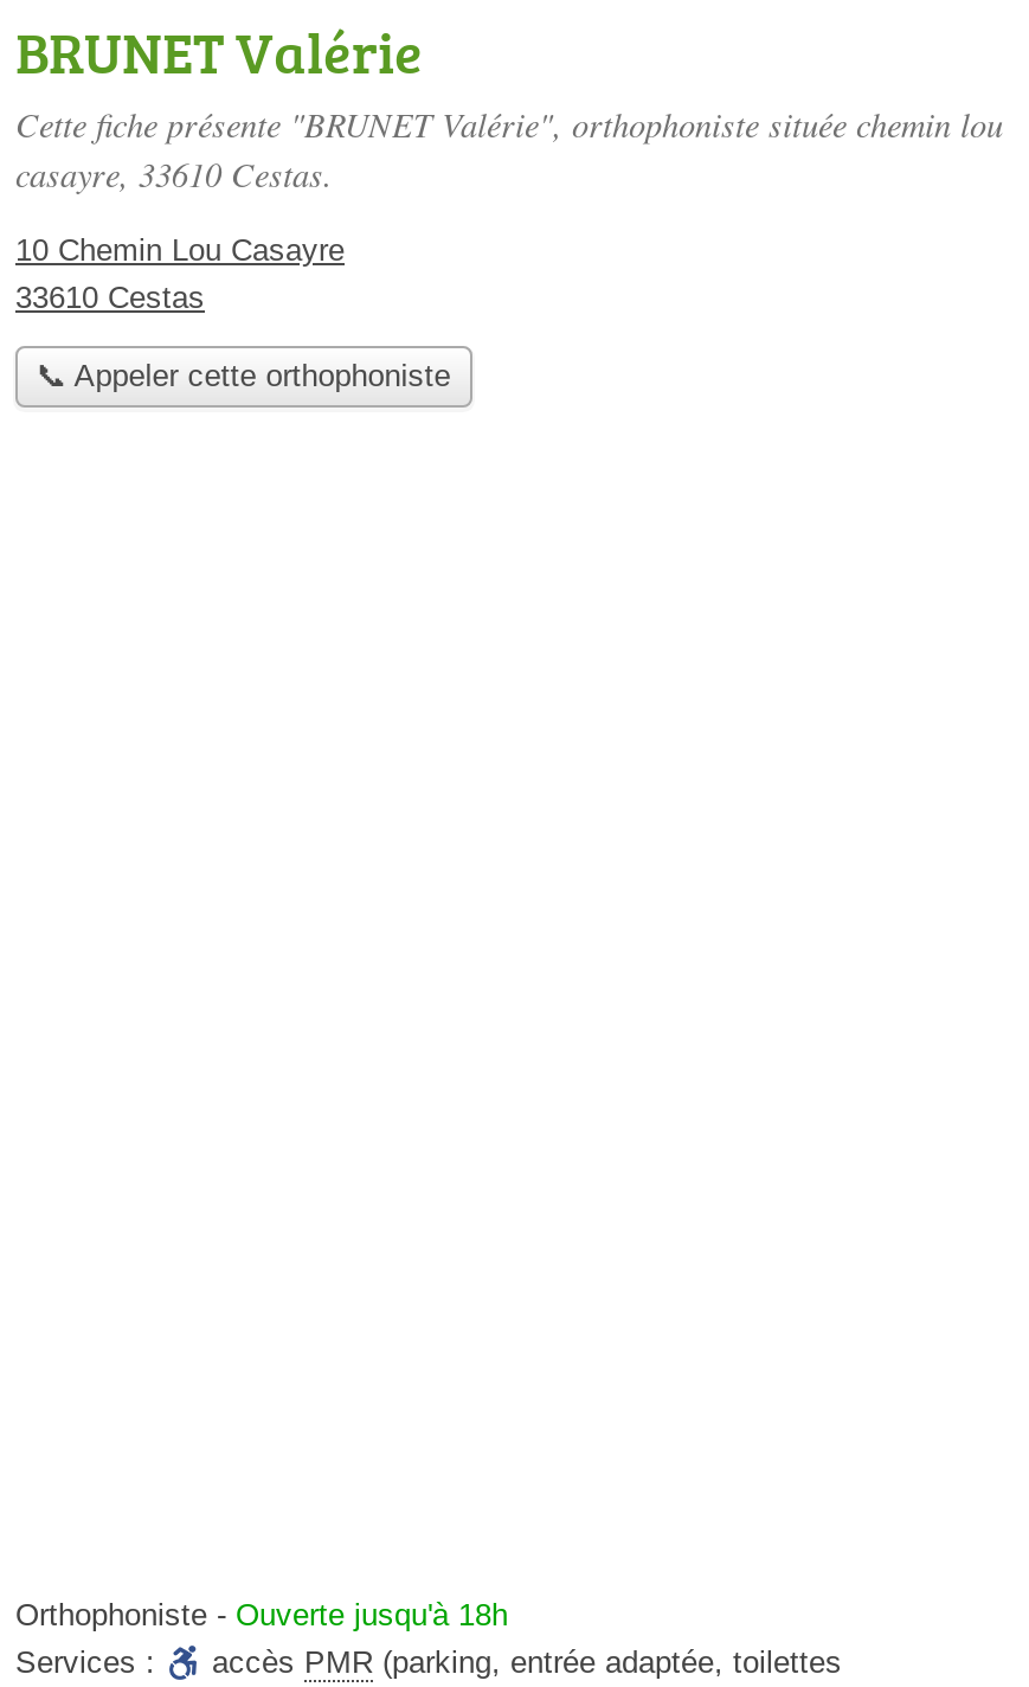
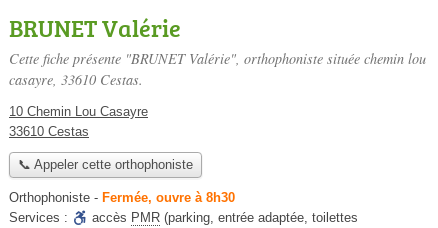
- Orthophoniste - Ouverte jusqu'à 18h
+ Orthophoniste - Fermée, ouvre à 8h30
